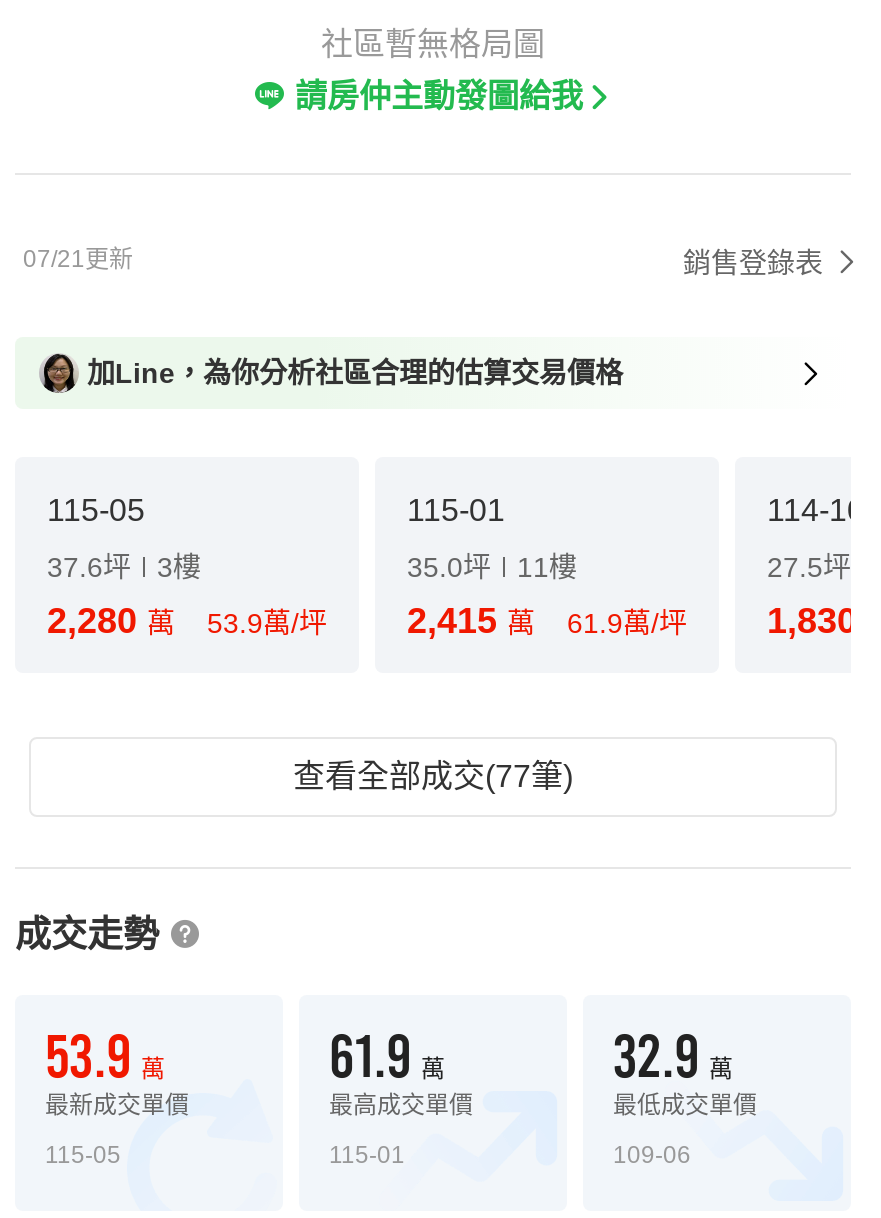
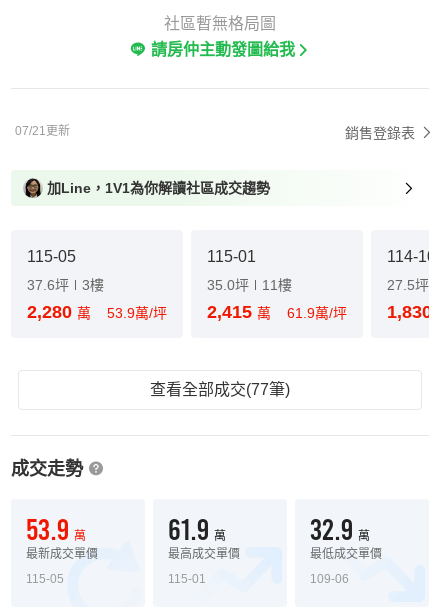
- 加Line，為你分析社區合理的估算交易價格
+ 加Line，1V1為你解讀社區成交趨勢
